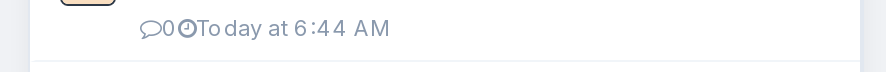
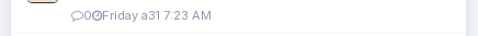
- 0 Today at 6:44 AM
+ 0 Friday a31 7:23 AM
